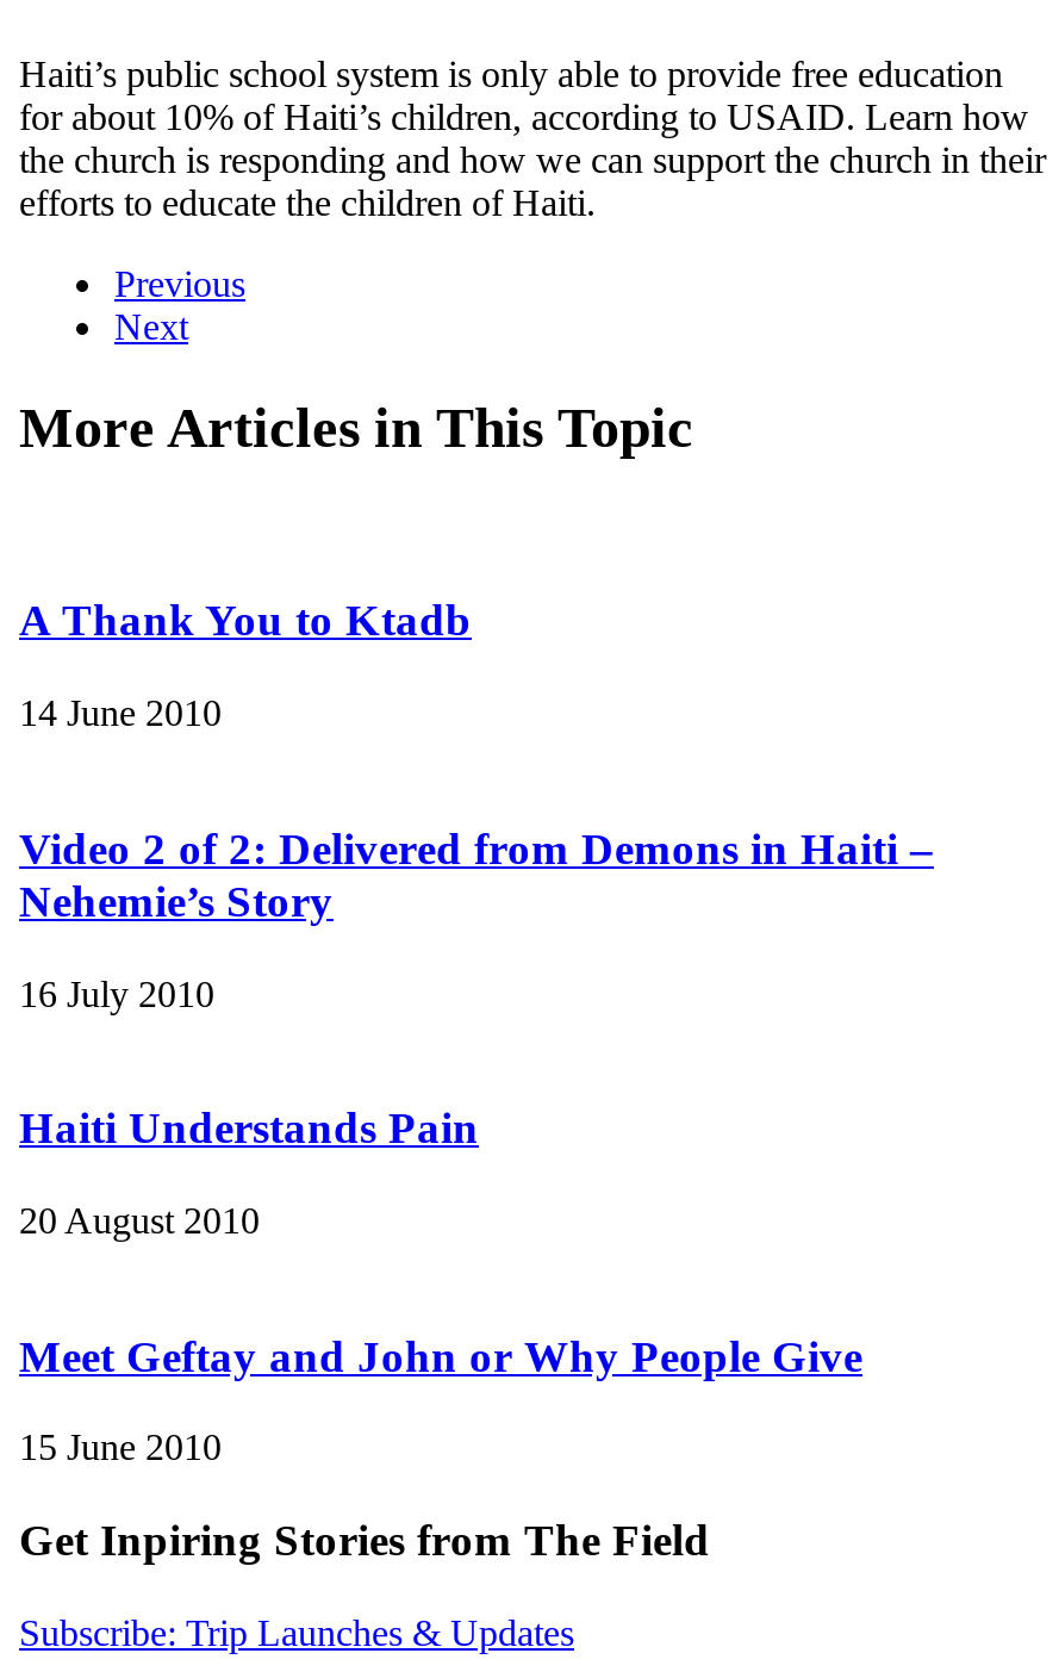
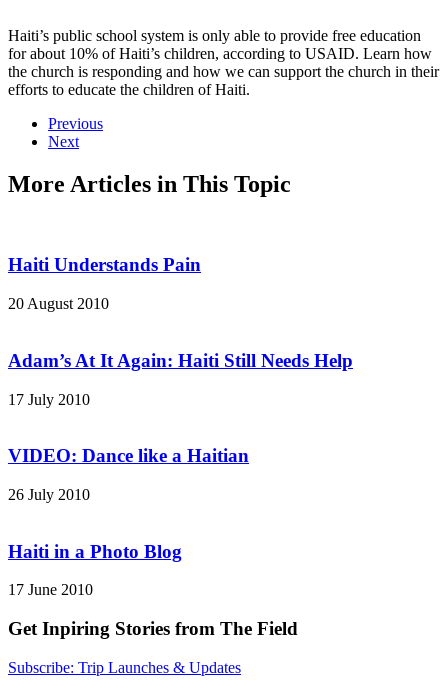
- A Thank You to Ktadb
- 14 June 2010
- Video 2 of 2: Delivered from Demons in Haiti –
- Nehemie’s Story
- 16 July 2010

moved up: Haiti Understands Pain | 20 August 2010

- Meet Geftay and John or Why People Give
- 15 June 2010
+ Adam’s At It Again: Haiti Still Needs Help
+ 17 July 2010
+ VIDEO: Dance like a Haitian
+ 26 July 2010
+ Haiti in a Photo Blog
+ 17 June 2010
